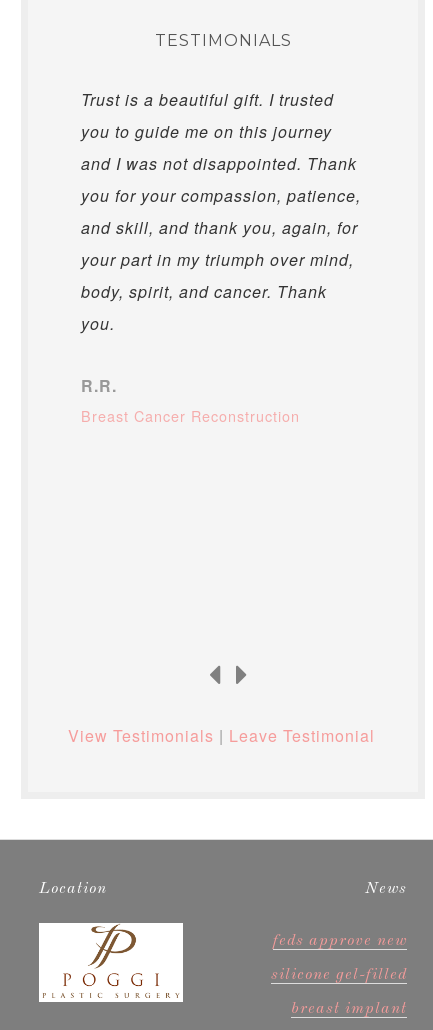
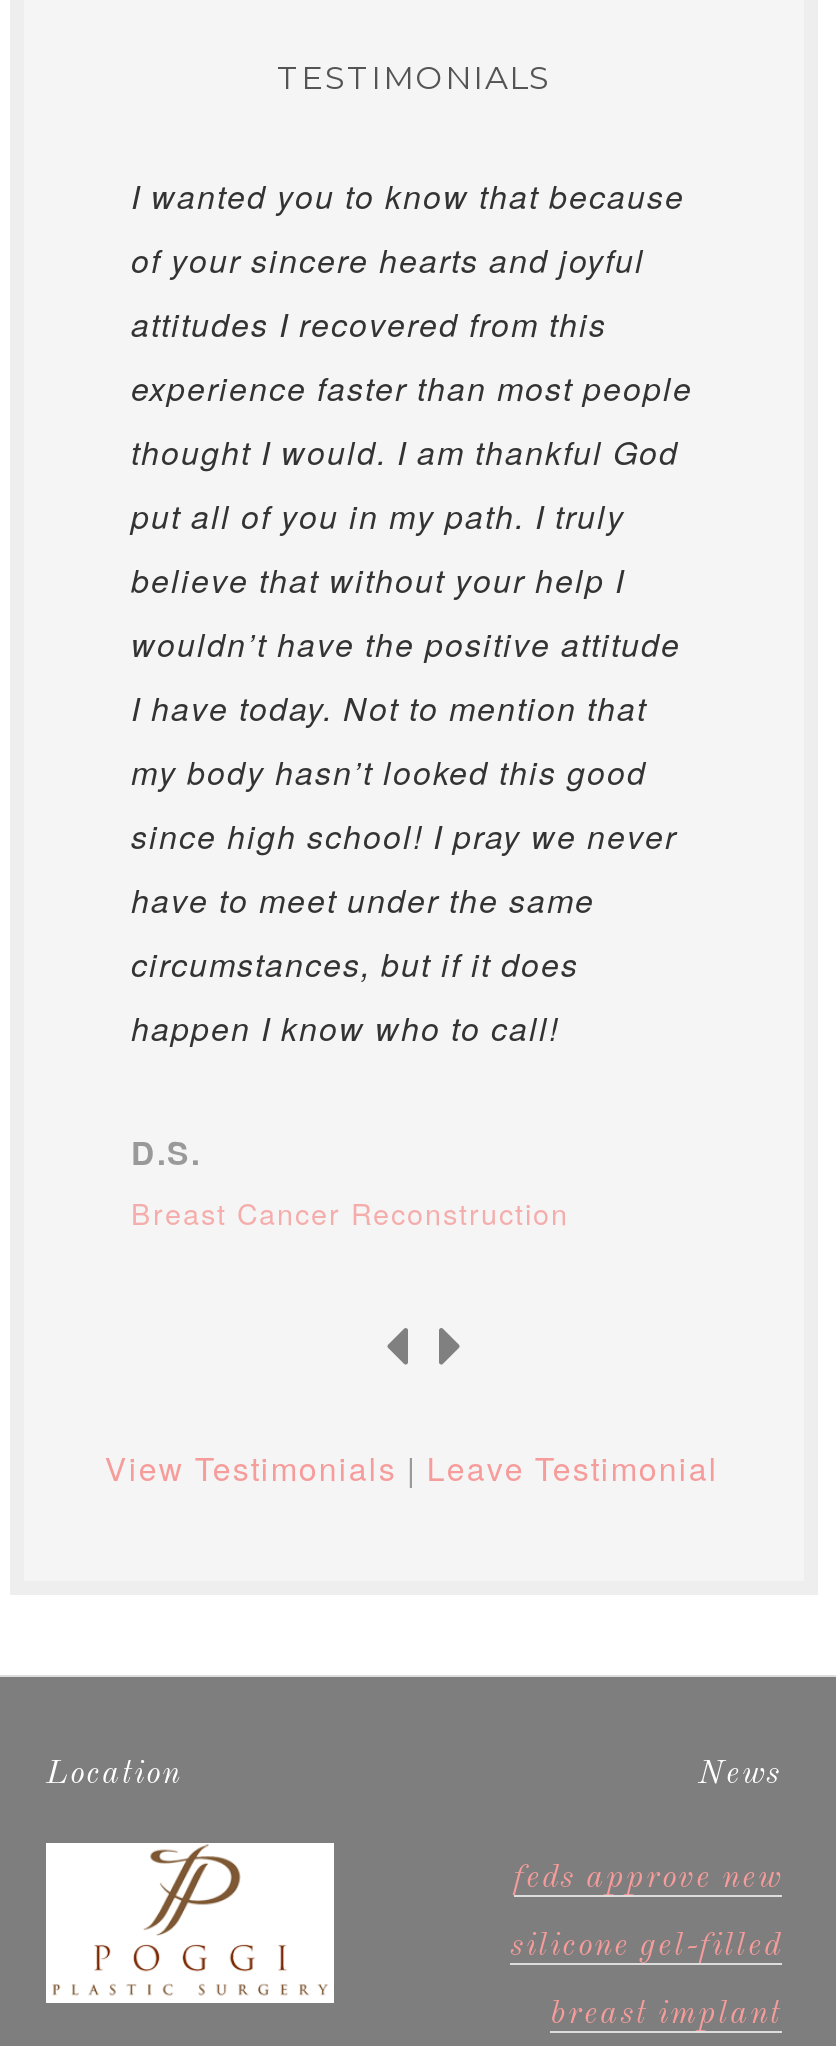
- Trust is a beautiful gift. I trusted
- you to guide me on this journey
- and I was not disappointed. Thank
- you for your compassion, patience,
- and skill, and thank you, again, for
- your part in my triumph over mind,
- body, spirit, and cancer. Thank
- you.
+ I wanted you to know that because
+ of your sincere hearts and joyful
+ attitudes I recovered from this
+ experience faster than most people
+ thought I would. I am thankful God
+ put all of you in my path. I truly
+ believe that without your help I
+ wouldn’t have the positive attitude
+ I have today. Not to mention that
+ my body hasn’t looked this good
+ since high school! I pray we never
+ have to meet under the same
+ circumstances, but if it does
+ happen I know who to call!

- R.R.
+ D.S.

moved down: Breast Cancer Reconstruction
